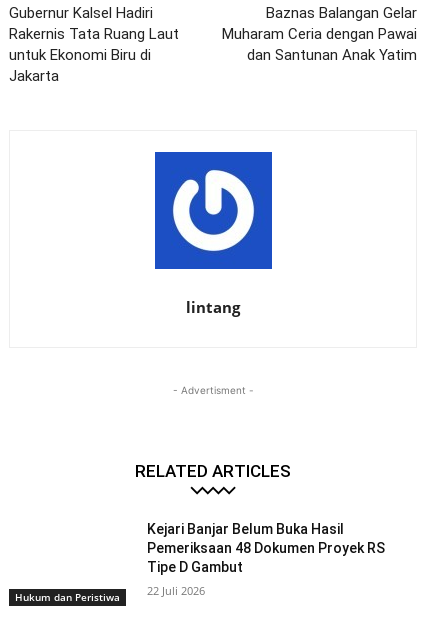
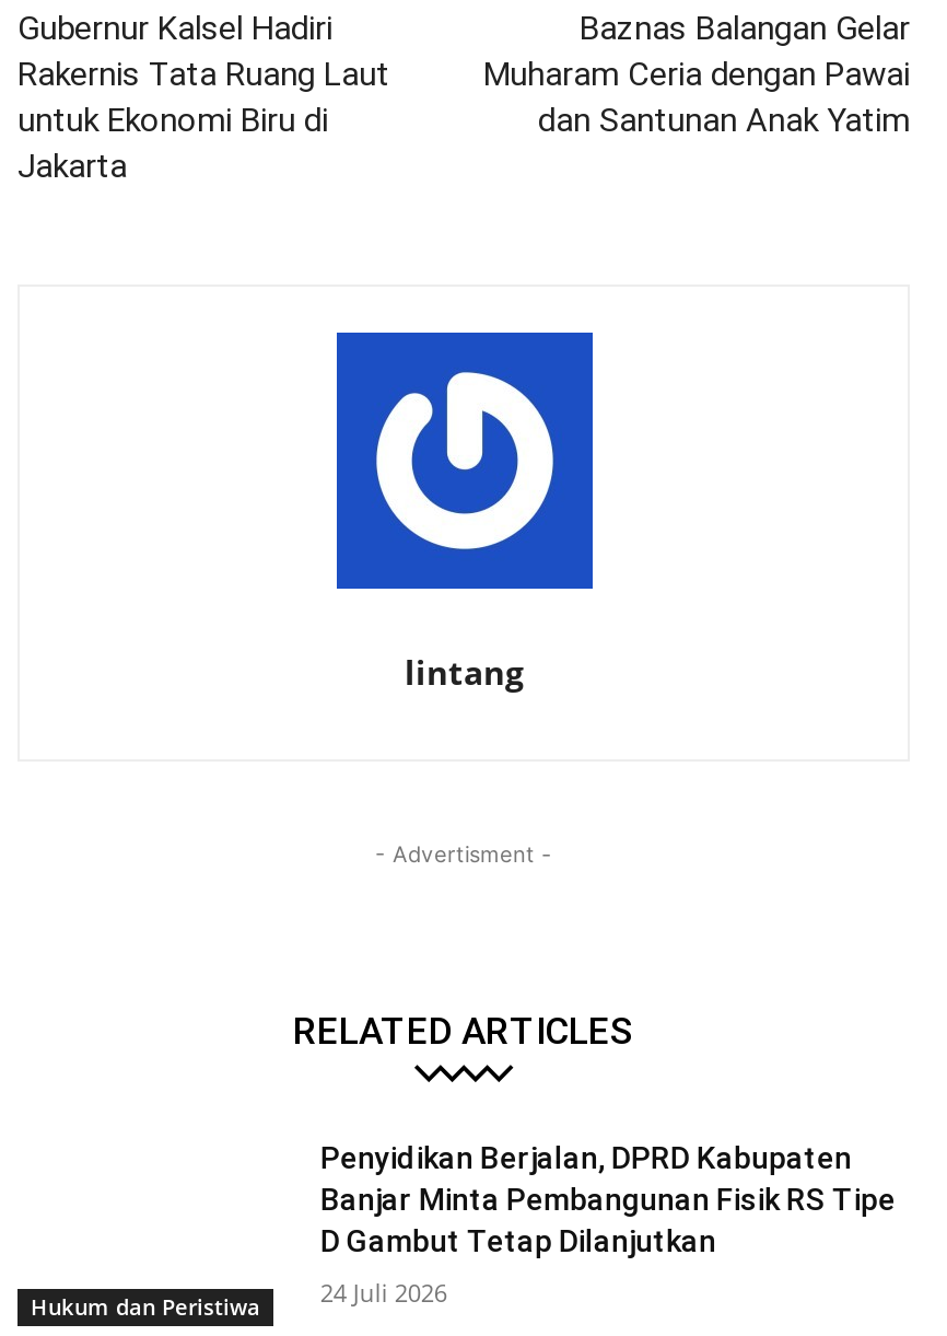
- Kejari Banjar Belum Buka Hasil
- Pemeriksaan 48 Dokumen Proyek RS
- Tipe D Gambut
+ Penyidikan Berjalan, DPRD Kabupaten
+ Banjar Minta Pembangunan Fisik RS Tipe
+ D Gambut Tetap Dilanjutkan

- Hukum dan Peristiwa 22 Juli 2026
+ Hukum dan Peristiwa 24 Juli 2026
